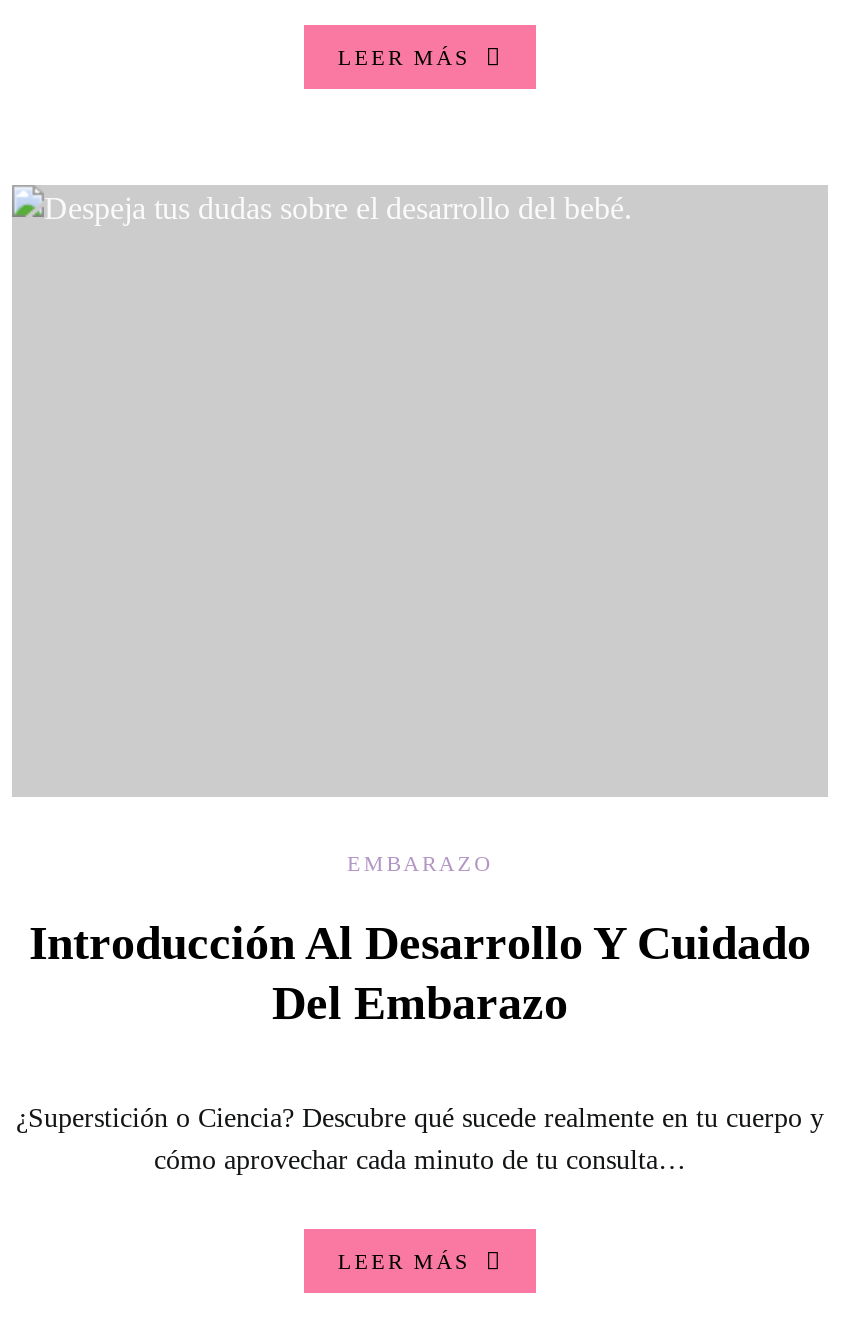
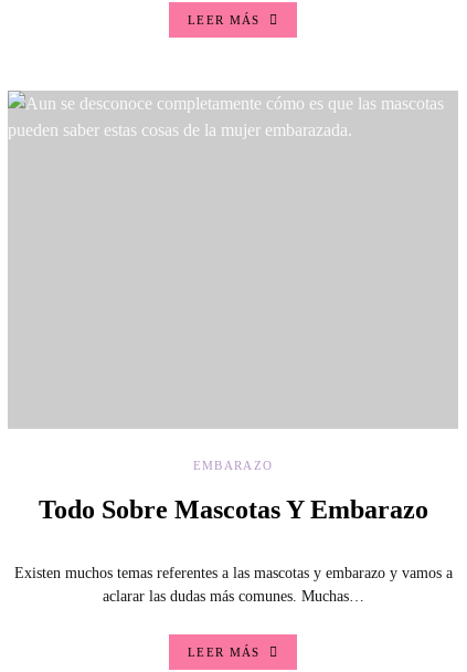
- Introducción Al Desarrollo Y Cuidado
- Del Embarazo
+ Todo Sobre Mascotas Y Embarazo

- ¿Superstición o Ciencia? Descubre qué sucede realmente en tu cuerpo y
- cómo aprovechar cada minuto de tu consulta…
+ Existen muchos temas referentes a las mascotas y embarazo y vamos a
+ aclarar las dudas más comunes. Muchas…
